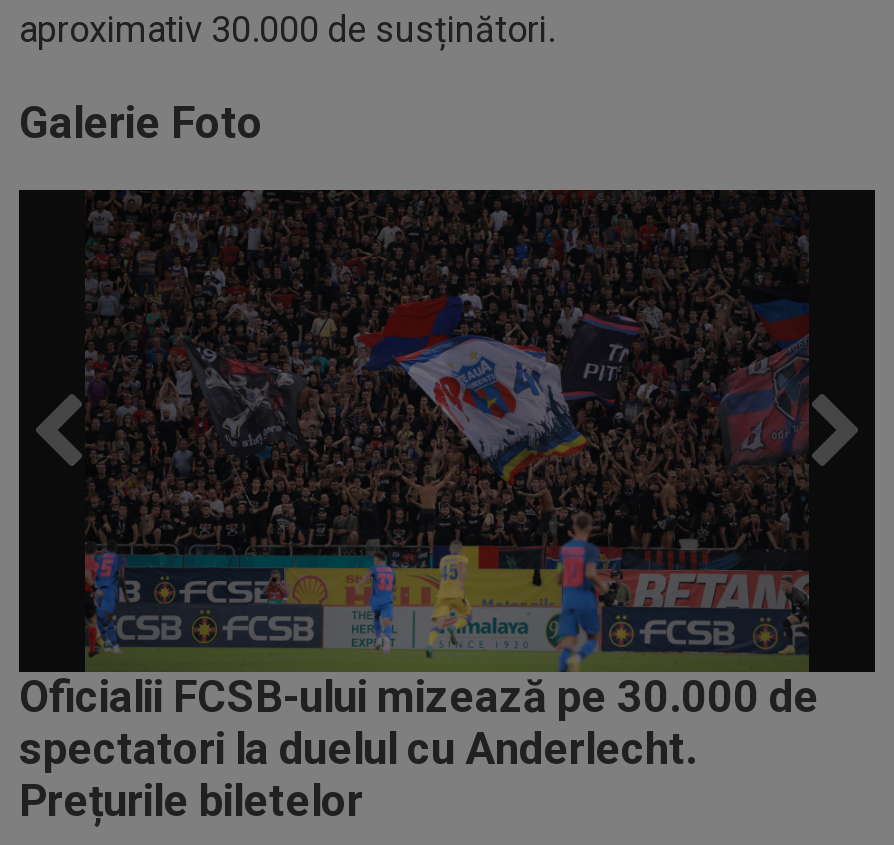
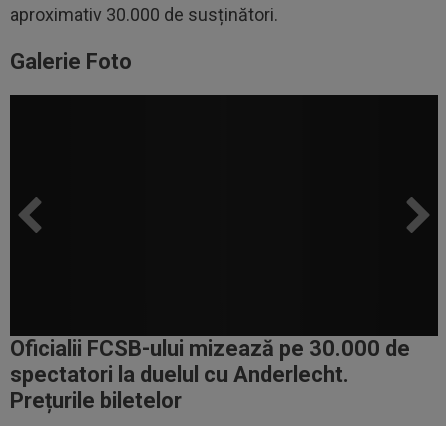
- [image]
